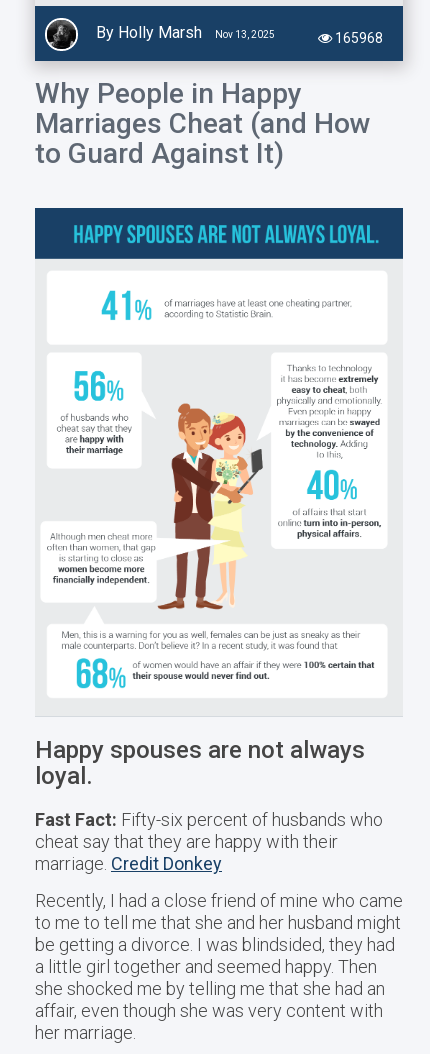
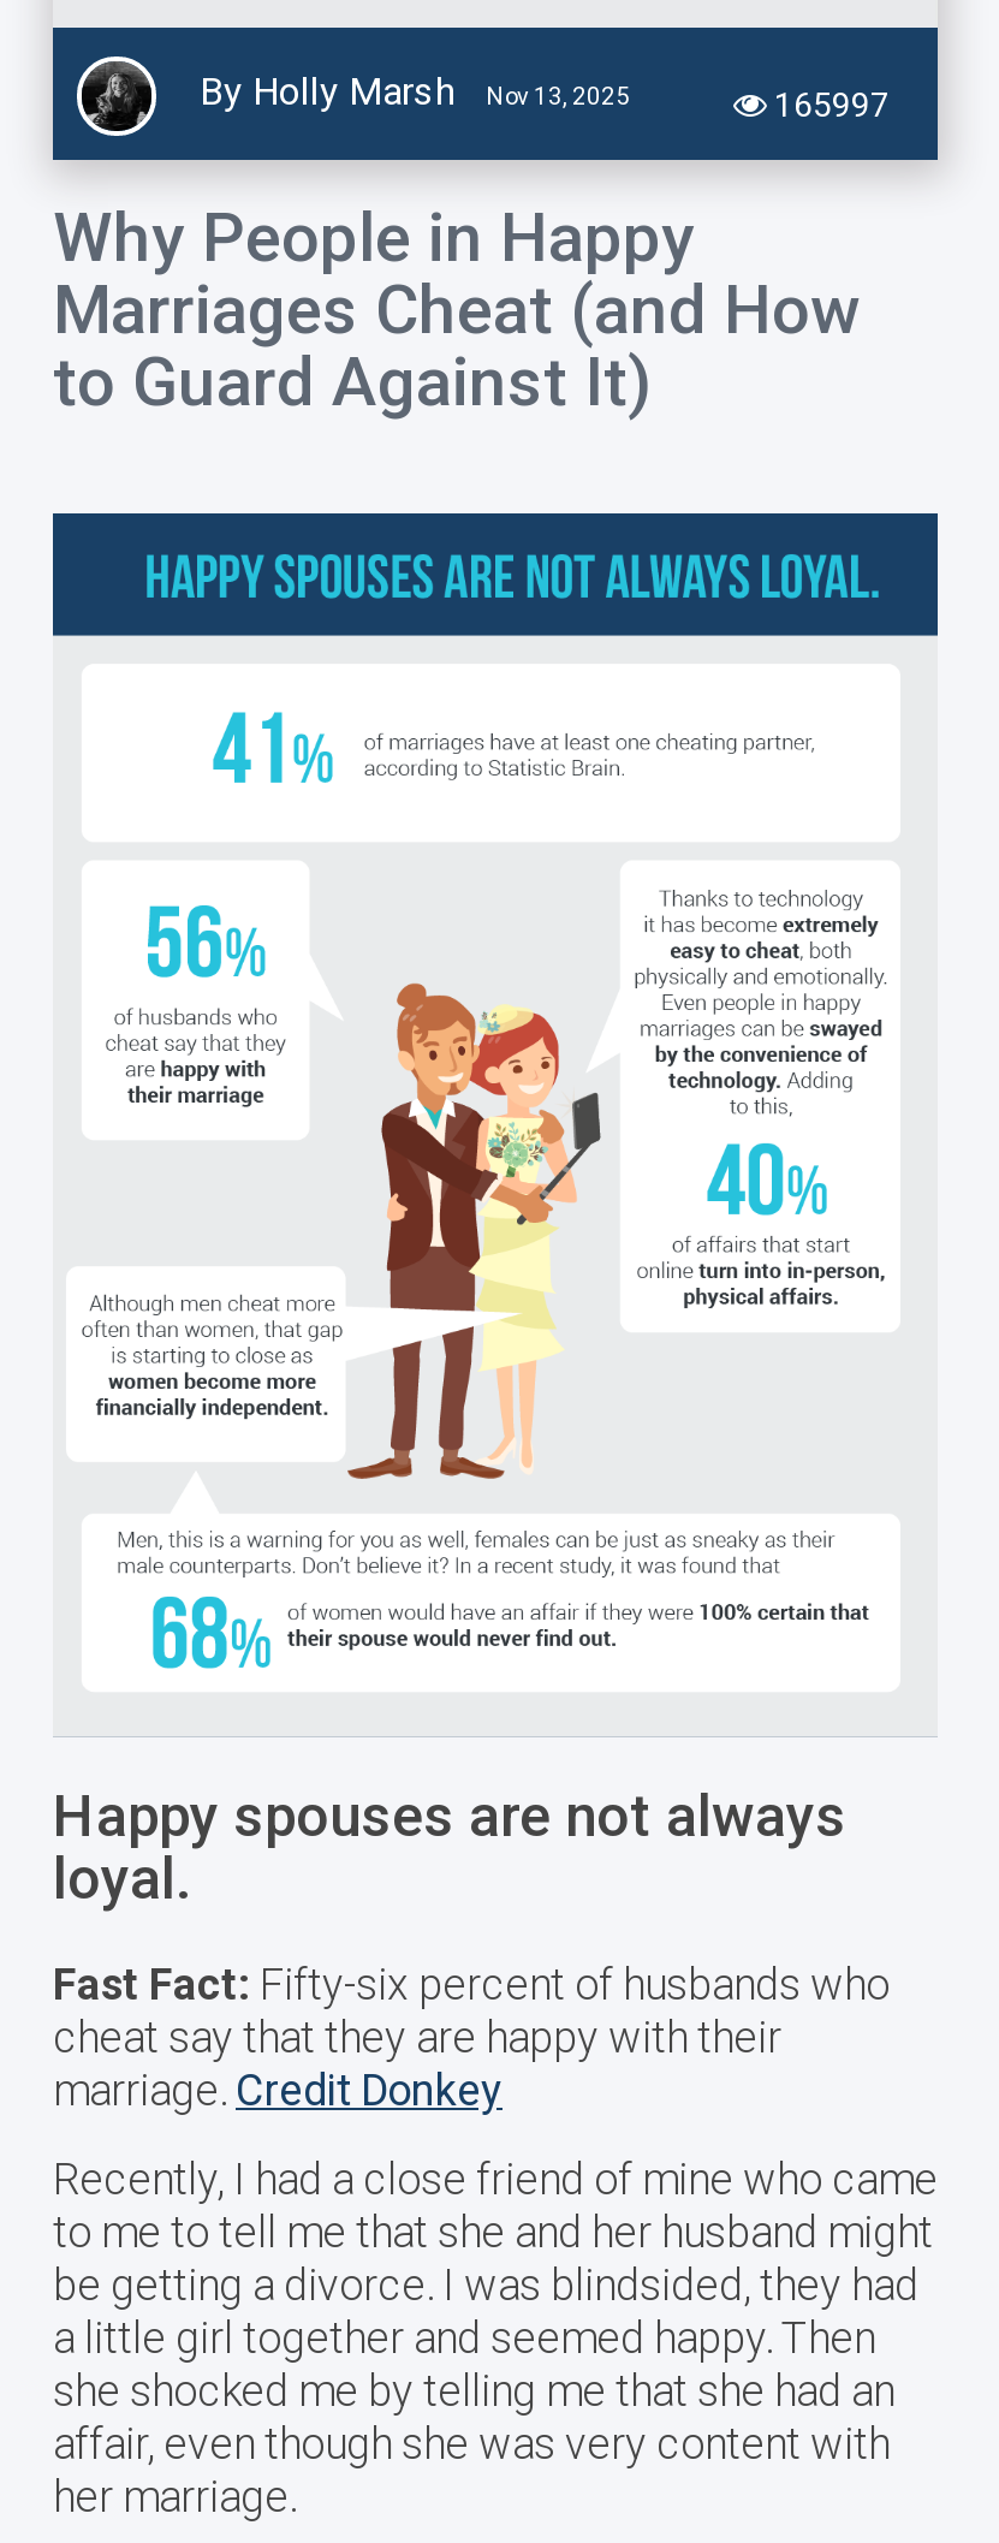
- 165968
+ 165997
